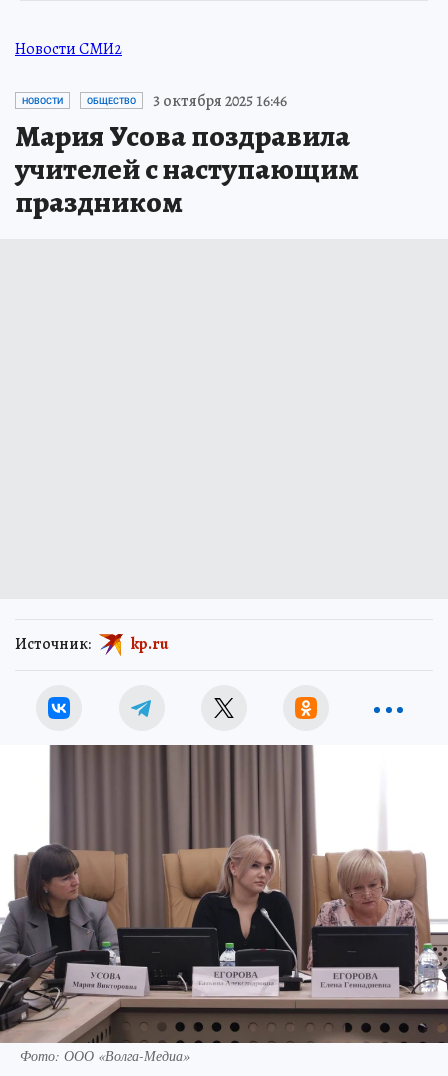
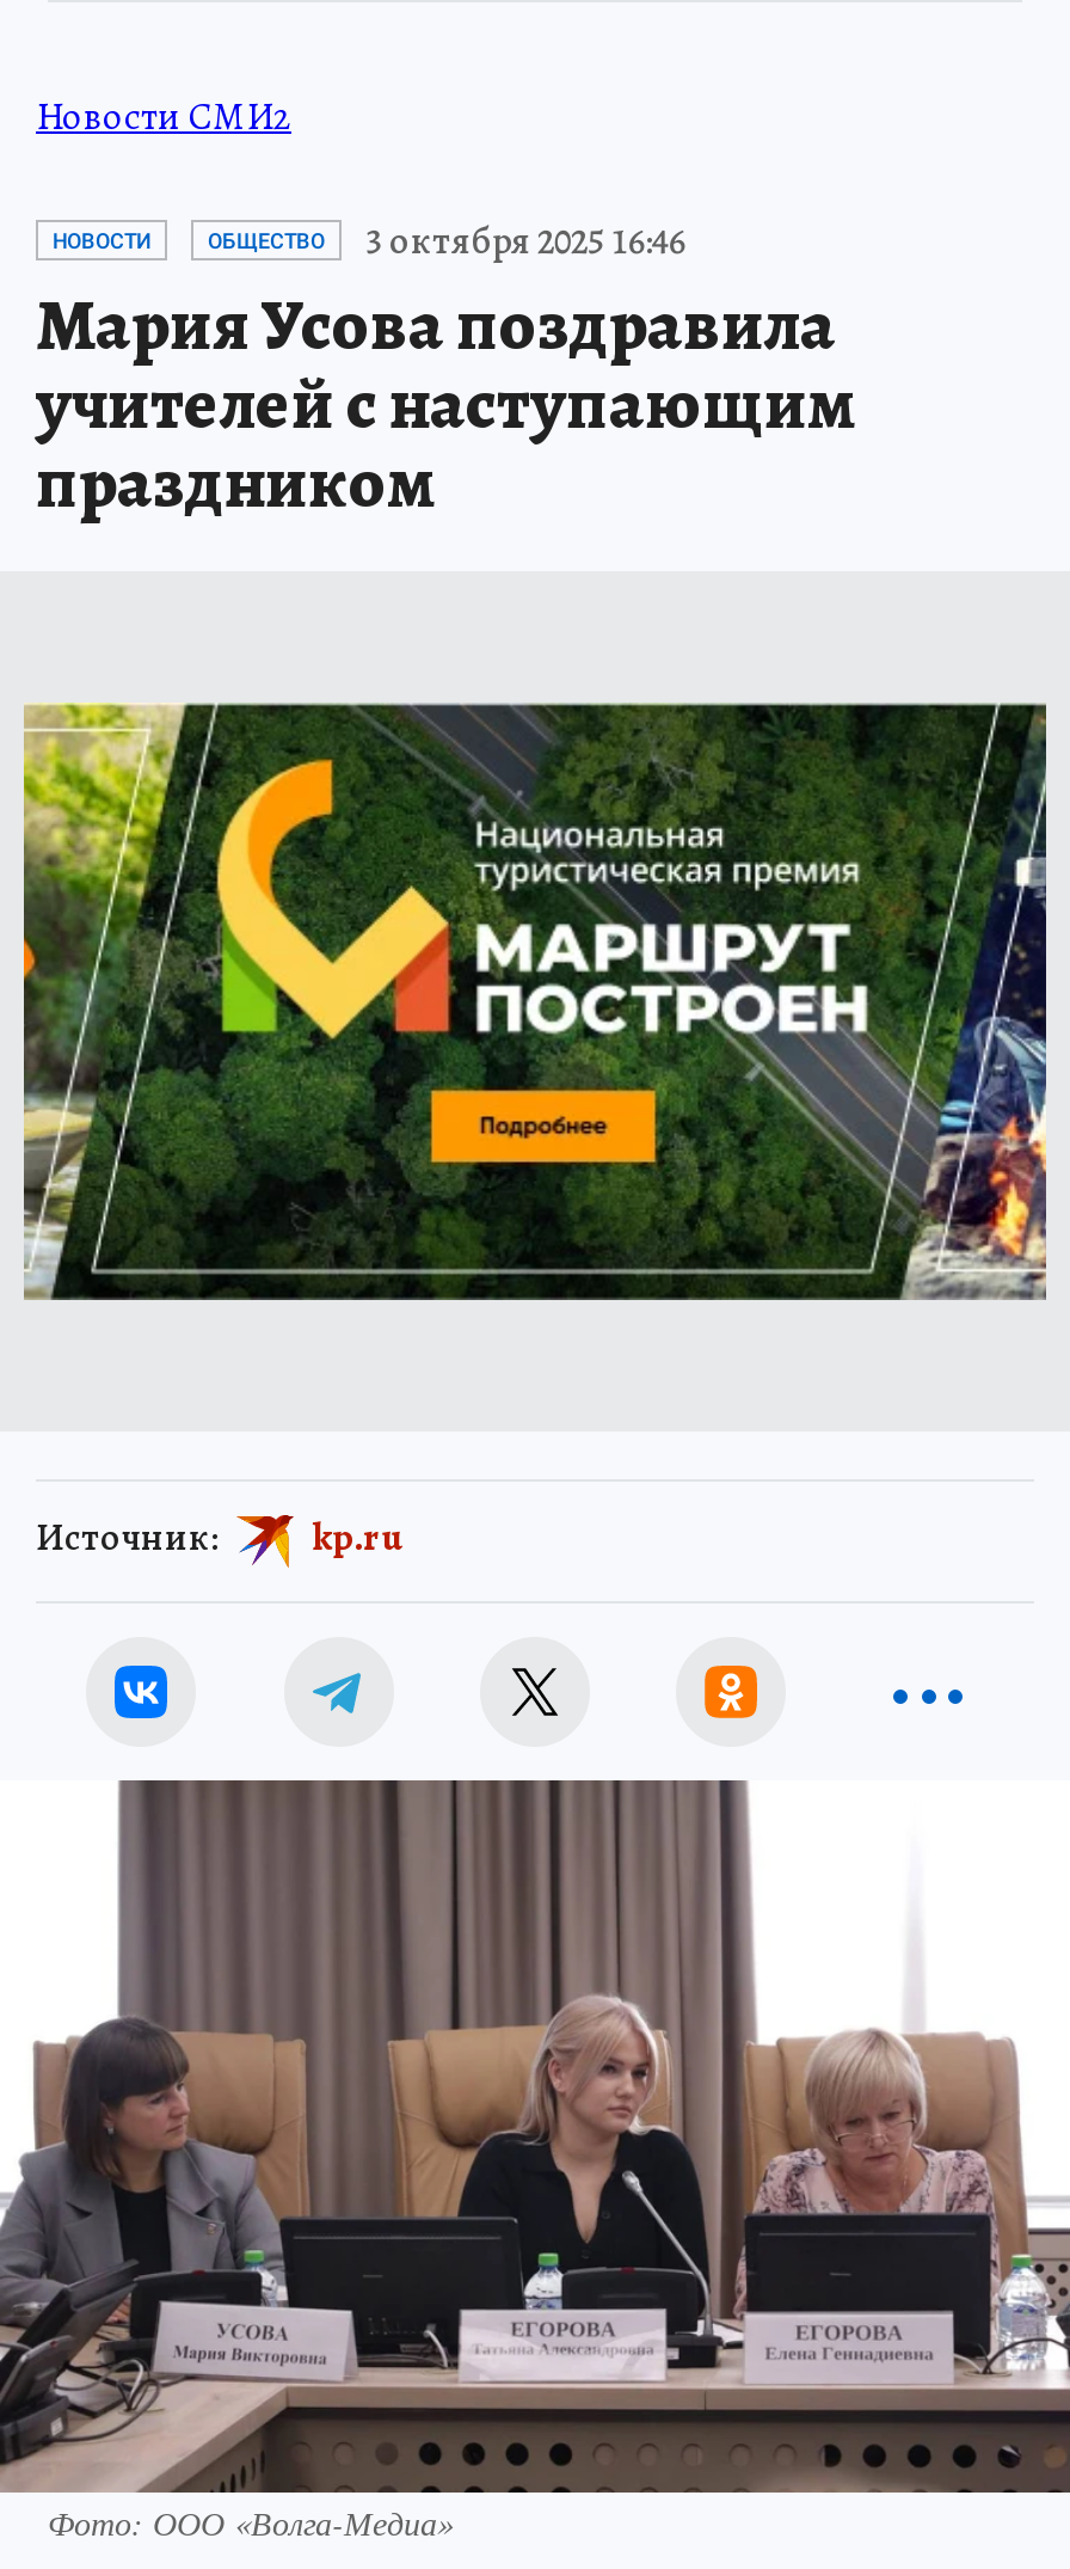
+ [image]
